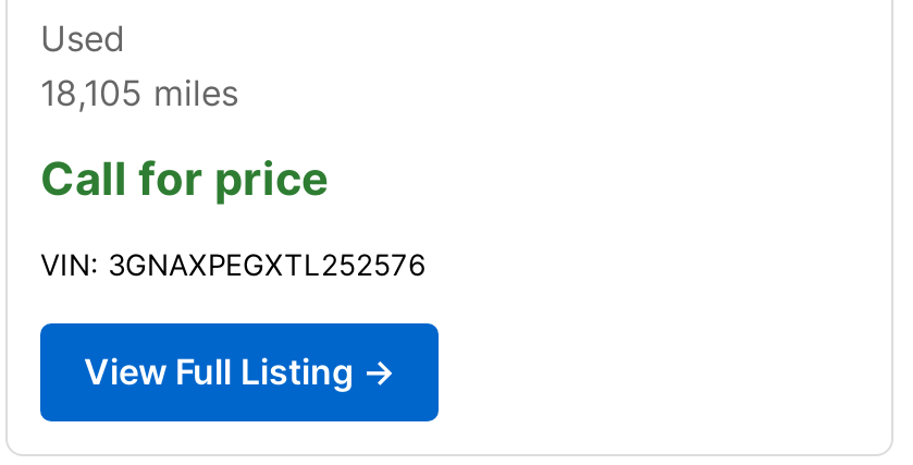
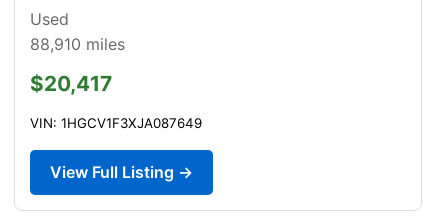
- 18,105 miles
+ 88,910 miles

- Call for price
+ $20,417

- VIN: 3GNAXPEGXTL252576
+ VIN: 1HGCV1F3XJA087649
